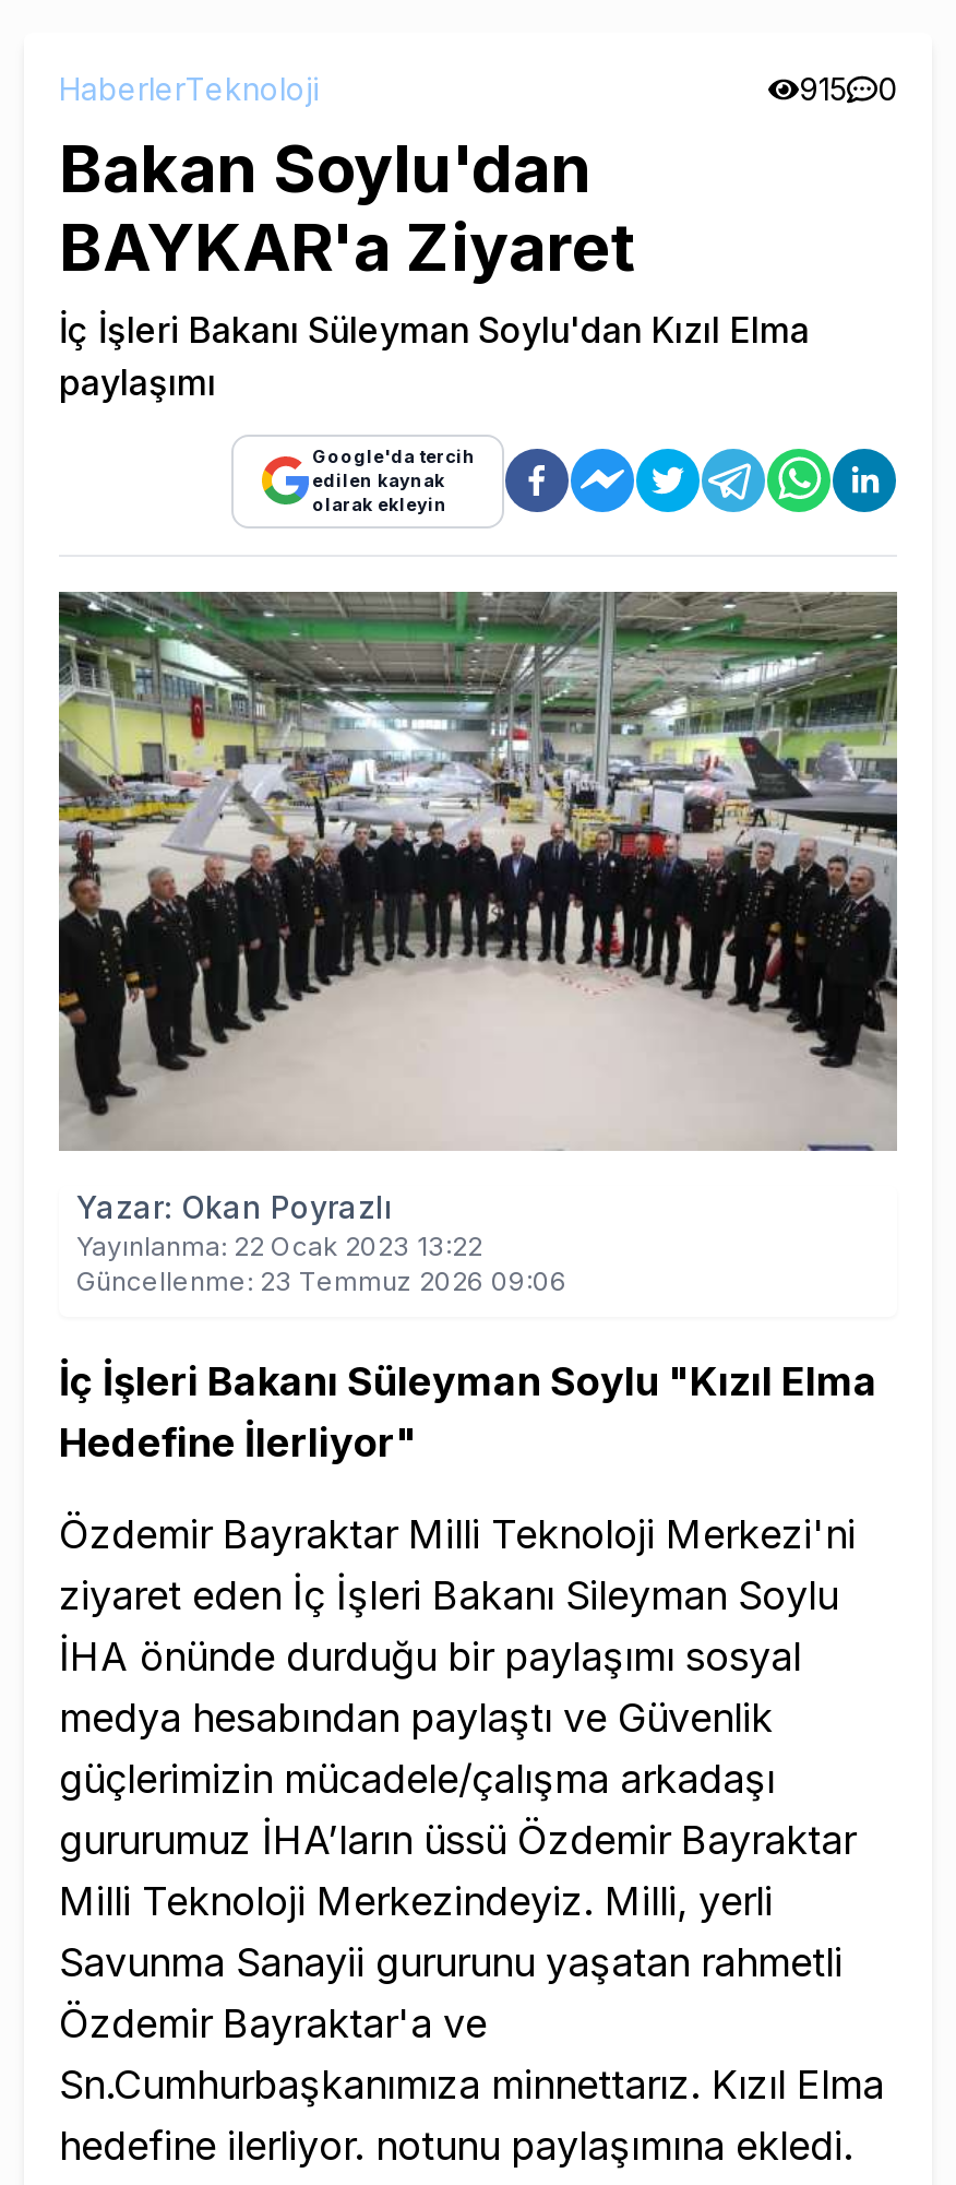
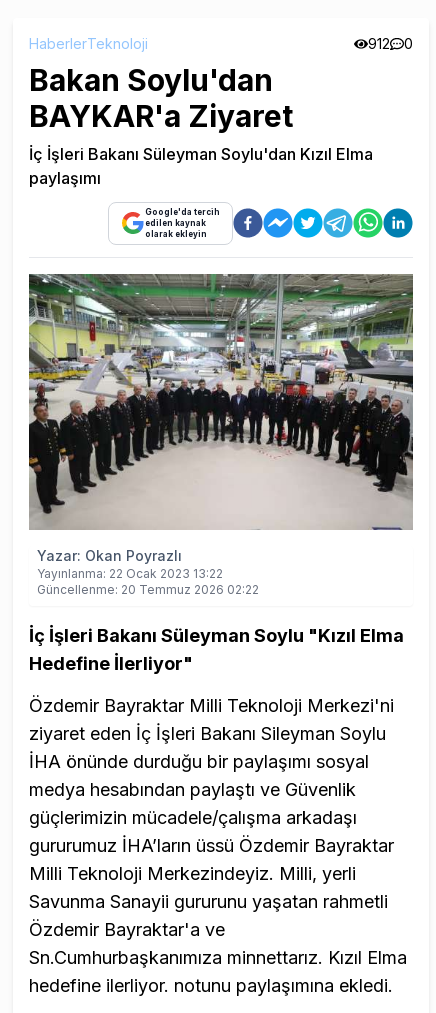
- 915 0
+ 912 0

- Güncellenme: 23 Temmuz 2026 09:06
+ Güncellenme: 20 Temmuz 2026 02:22
